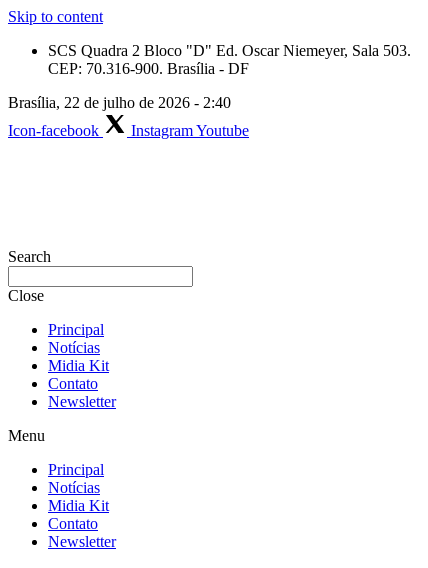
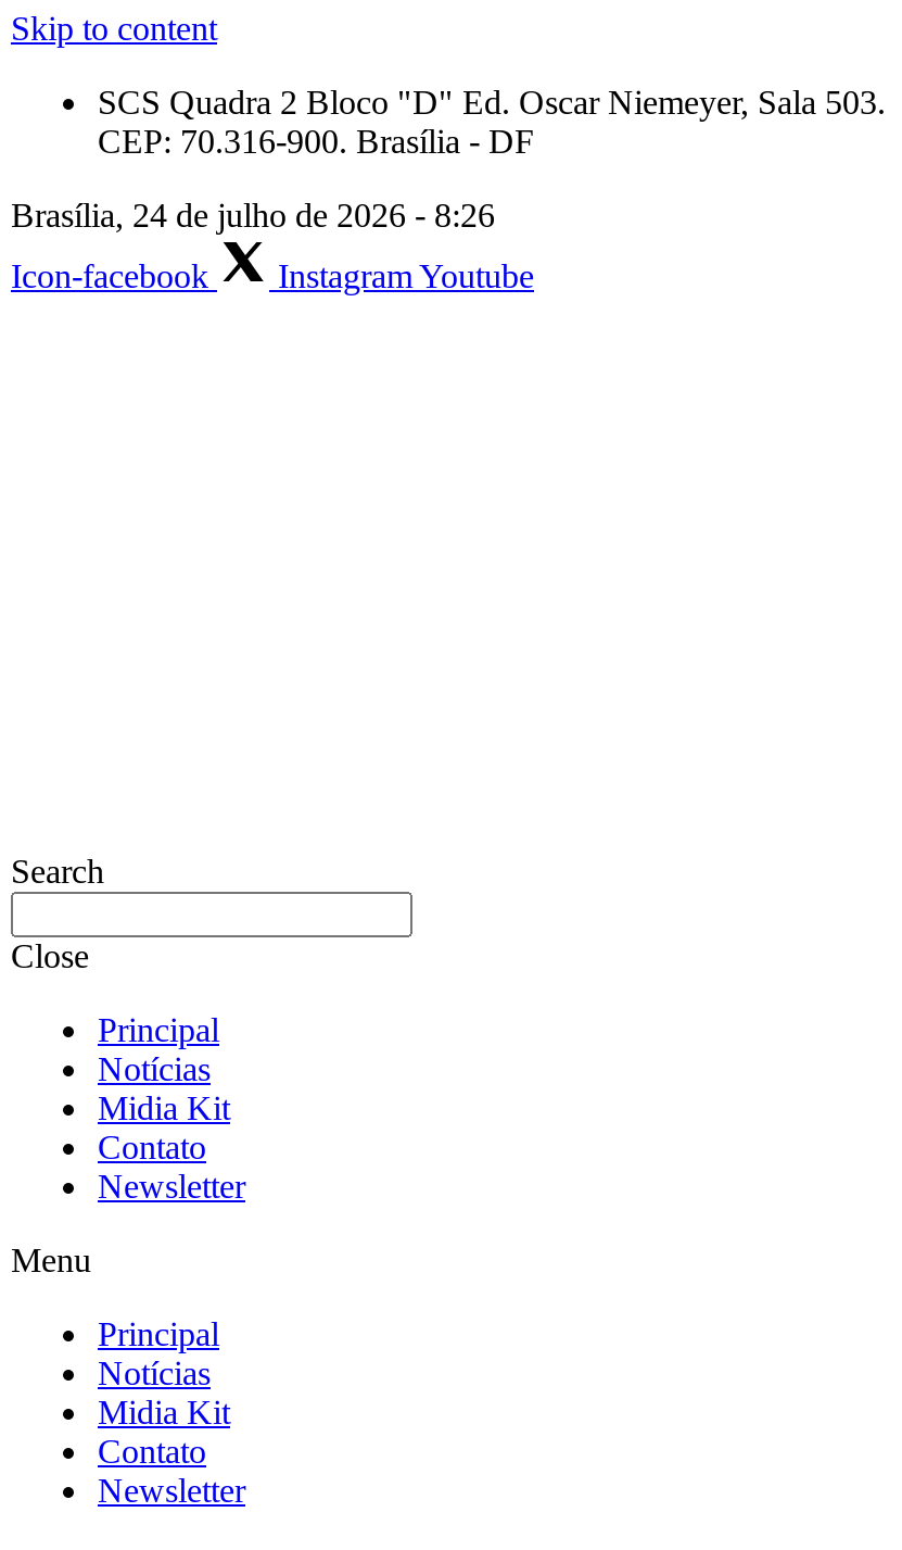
- Brasília, 22 de julho de 2026 - 2:40
+ Brasília, 24 de julho de 2026 - 8:26
